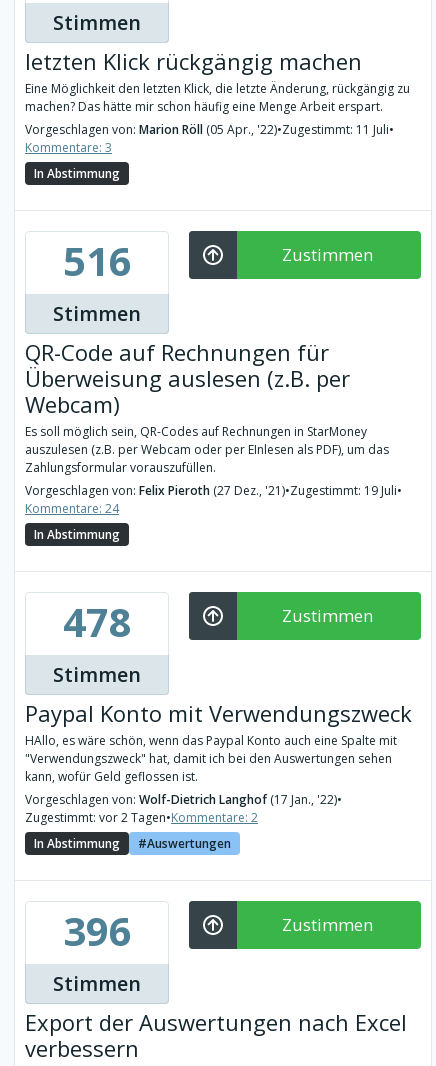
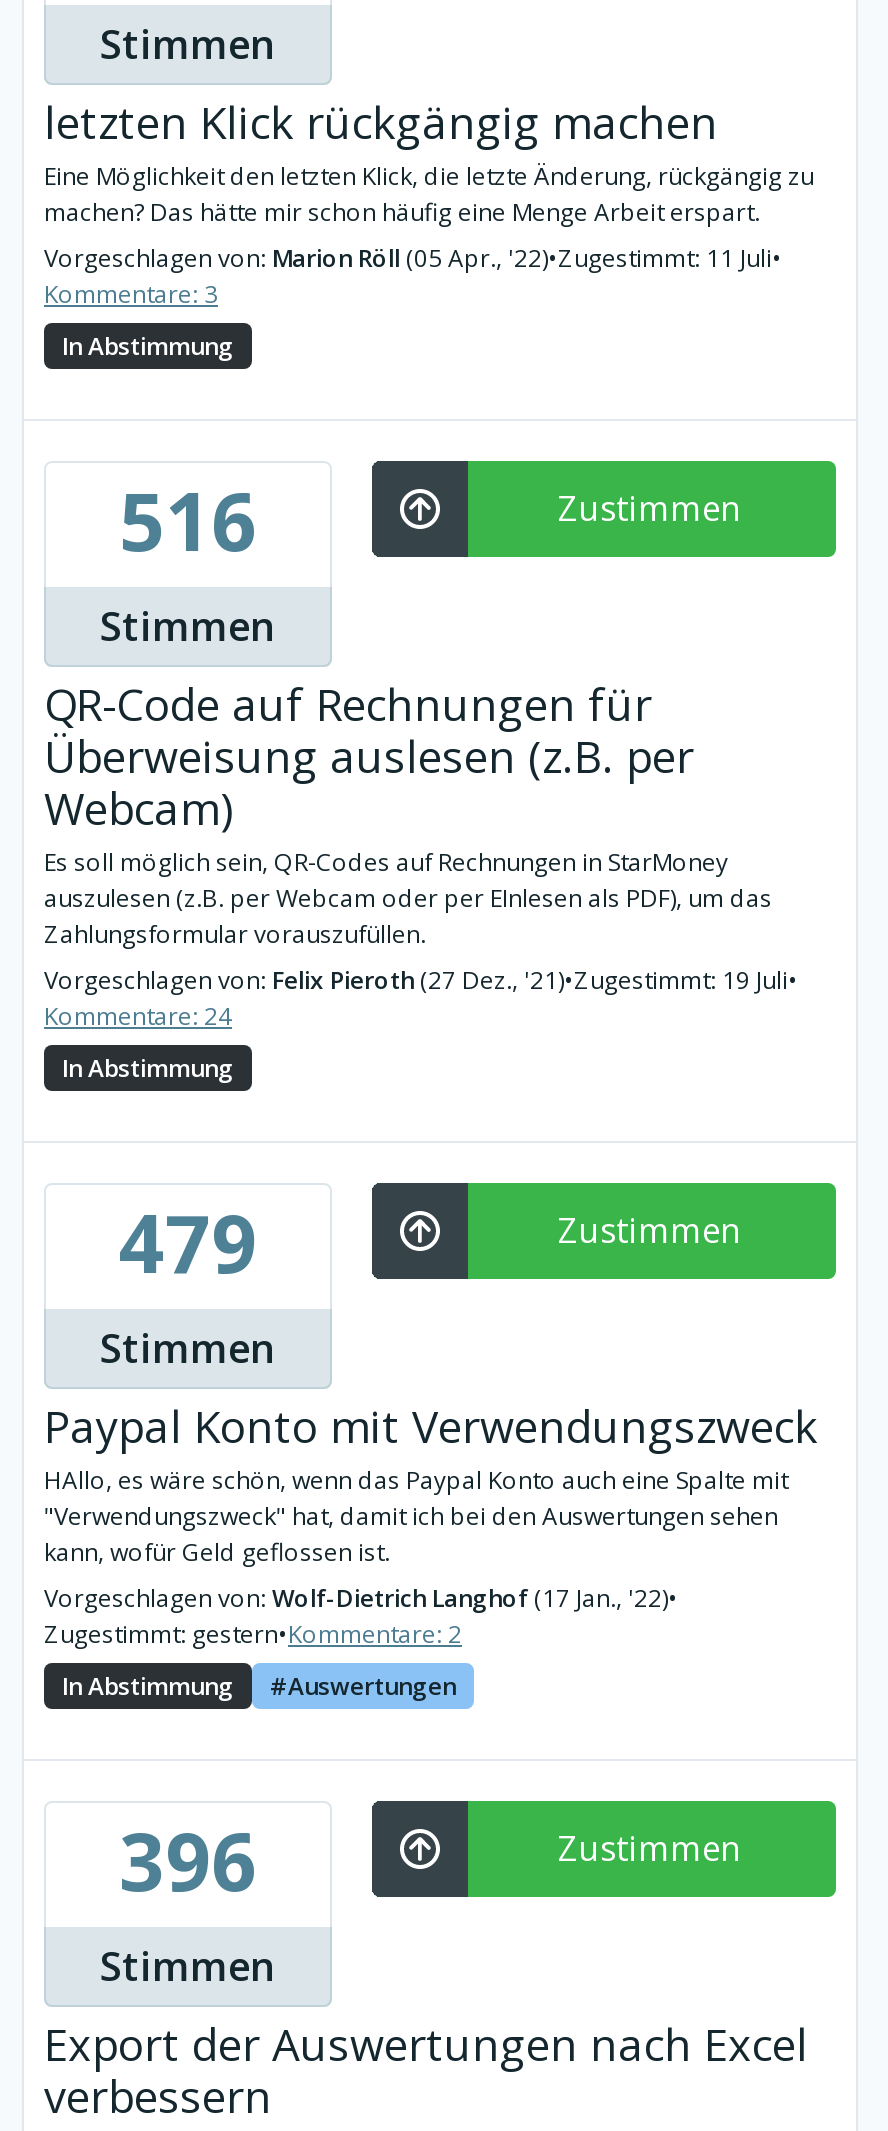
- 478
+ 479

- Zugestimmt: vor 2 Tagen•Kommentare: 2
+ Zugestimmt: gestern•Kommentare: 2
